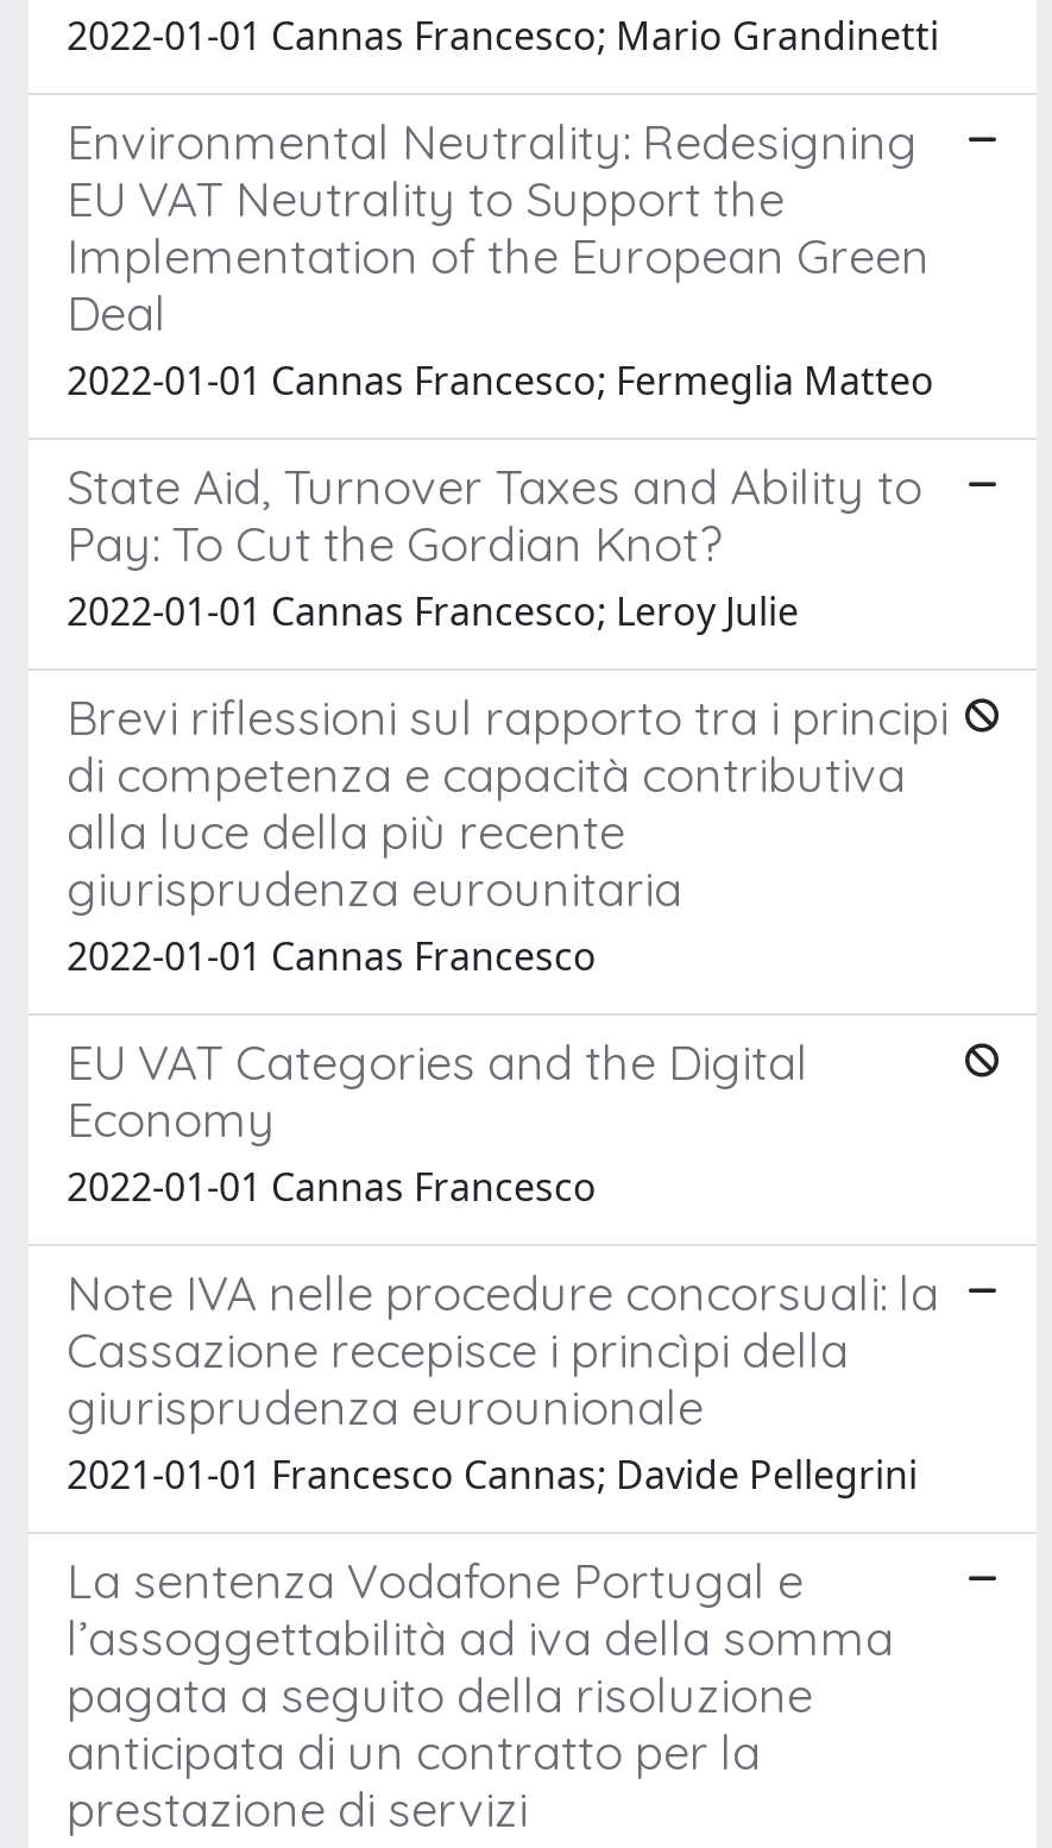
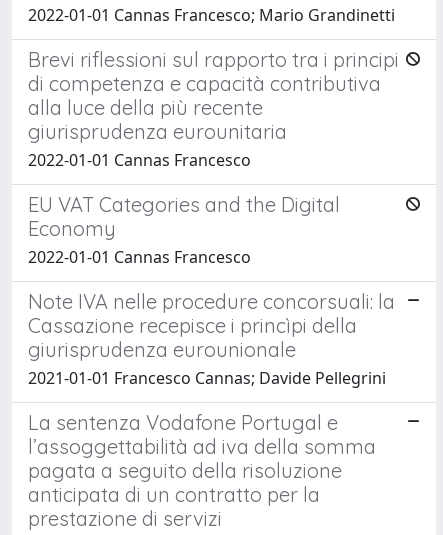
- Environmental Neutrality: Redesigning
- EU VAT Neutrality to Support the
- Implementation of the European Green
- Deal
- 2022-01-01 Cannas Francesco; Fermeglia Matteo
- State Aid, Turnover Taxes and Ability to
- Pay: To Cut the Gordian Knot?
- 2022-01-01 Cannas Francesco; Leroy Julie
